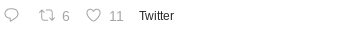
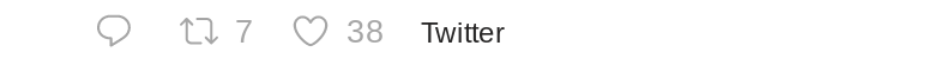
- 6
- 11
+ 7
+ 38
